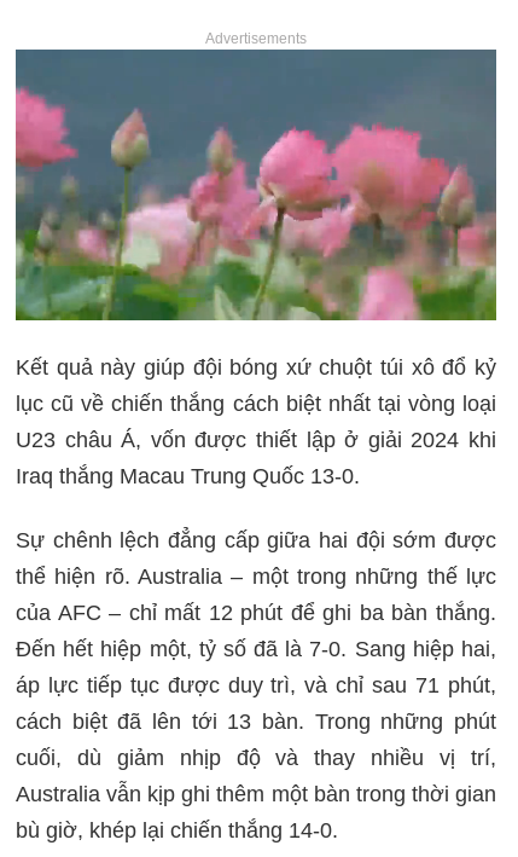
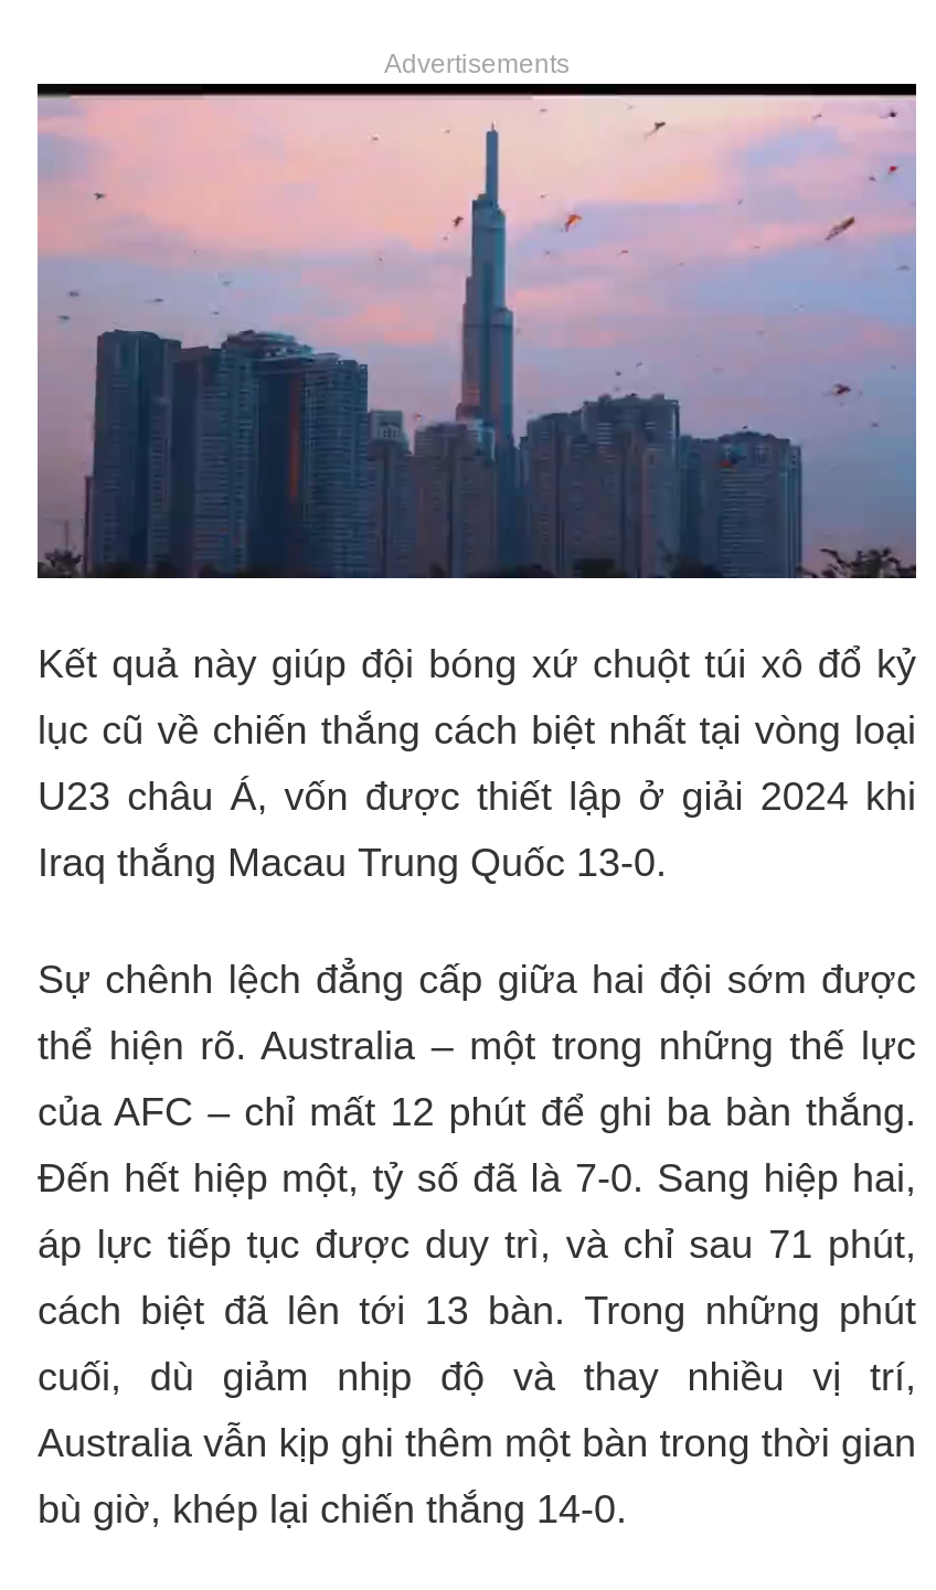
- [image]
+ [image]
